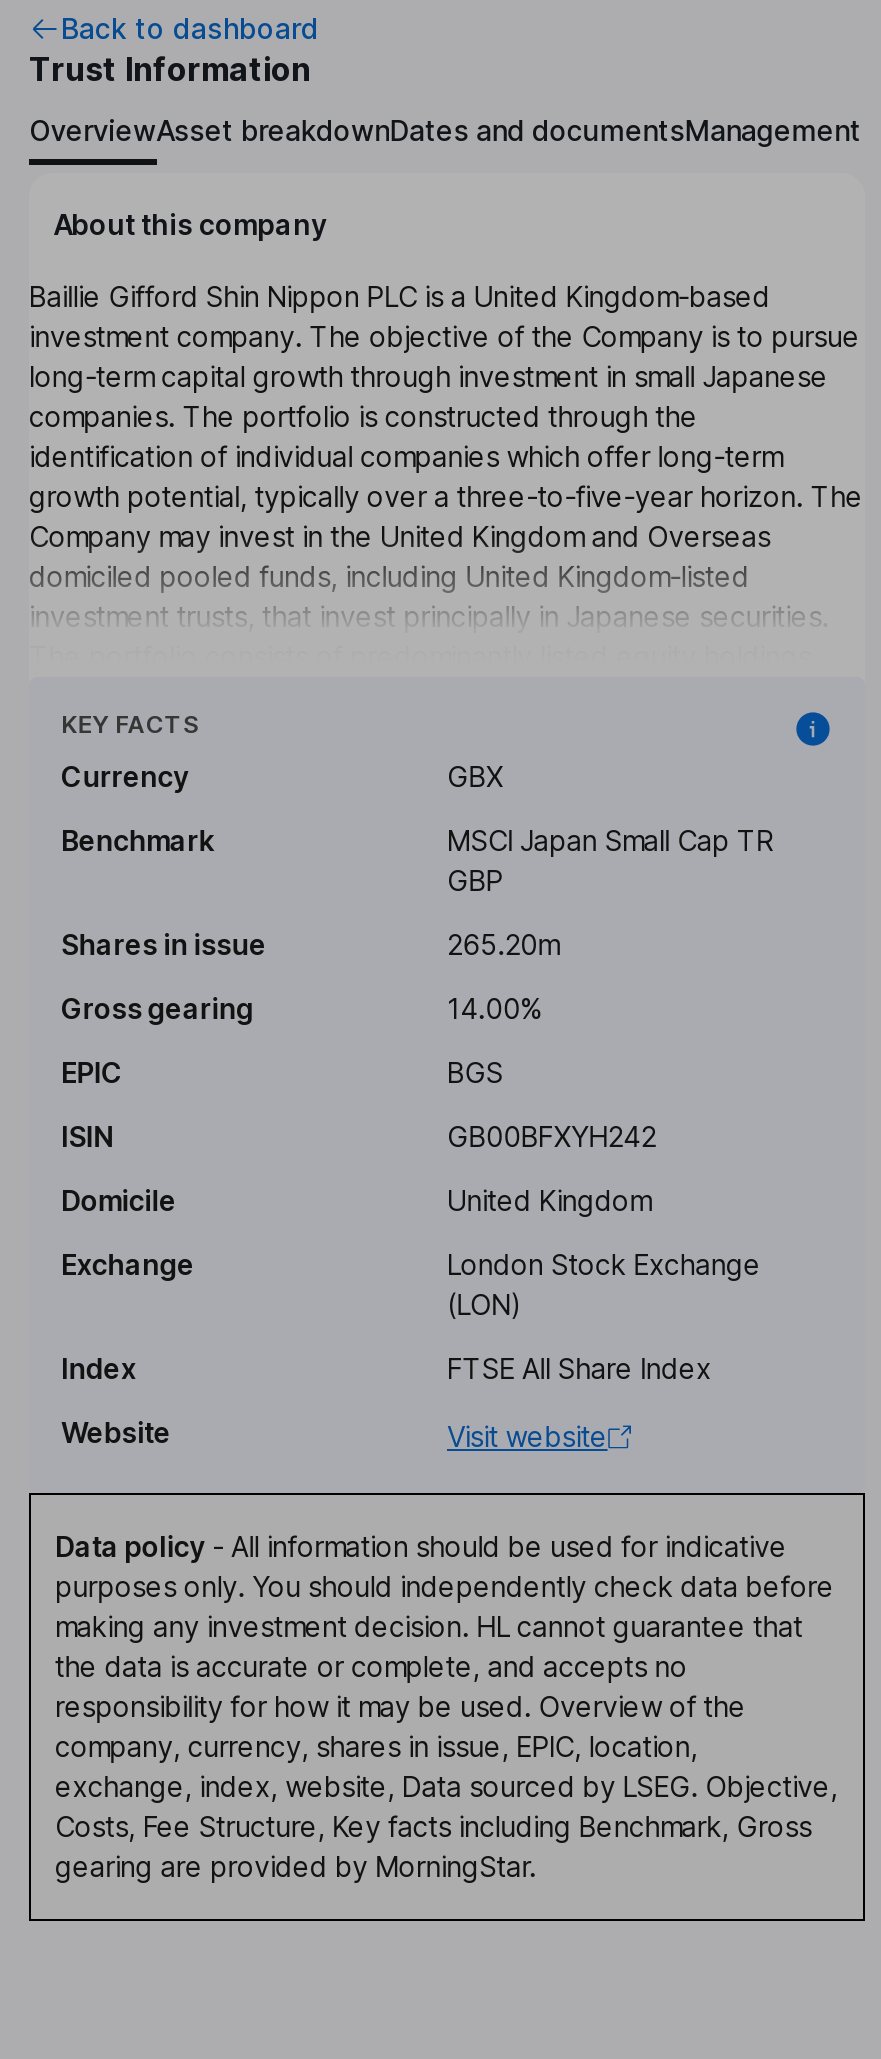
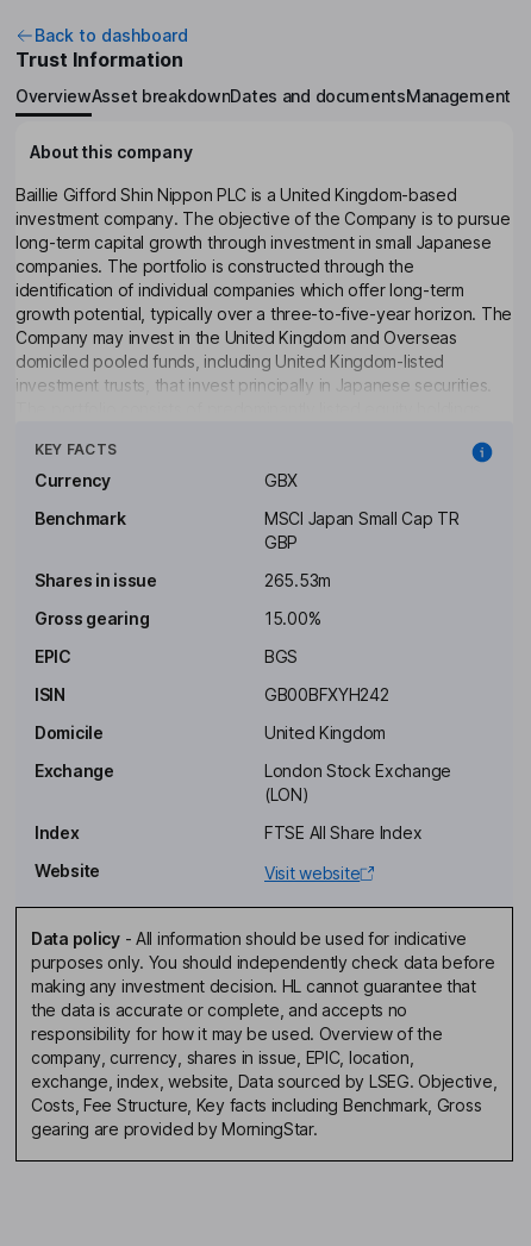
- 265.20m
+ 265.53m

- 14.00%
+ 15.00%
